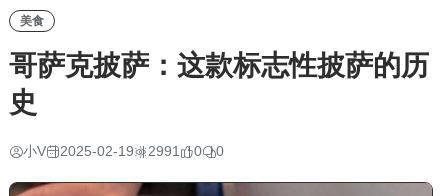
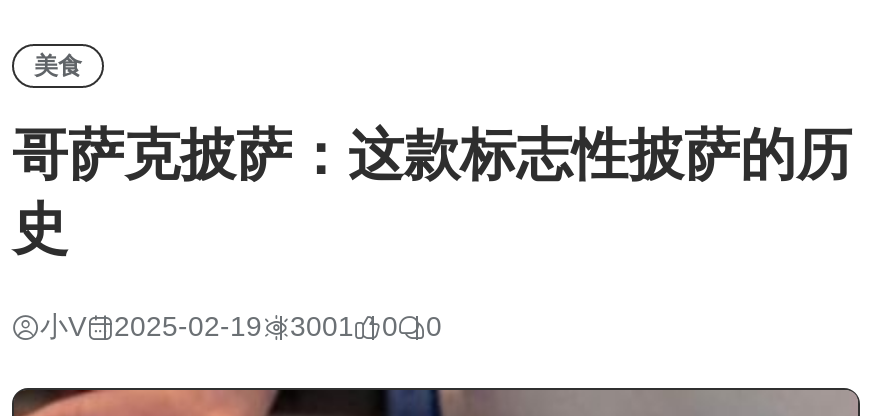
- 2991
+ 3001
